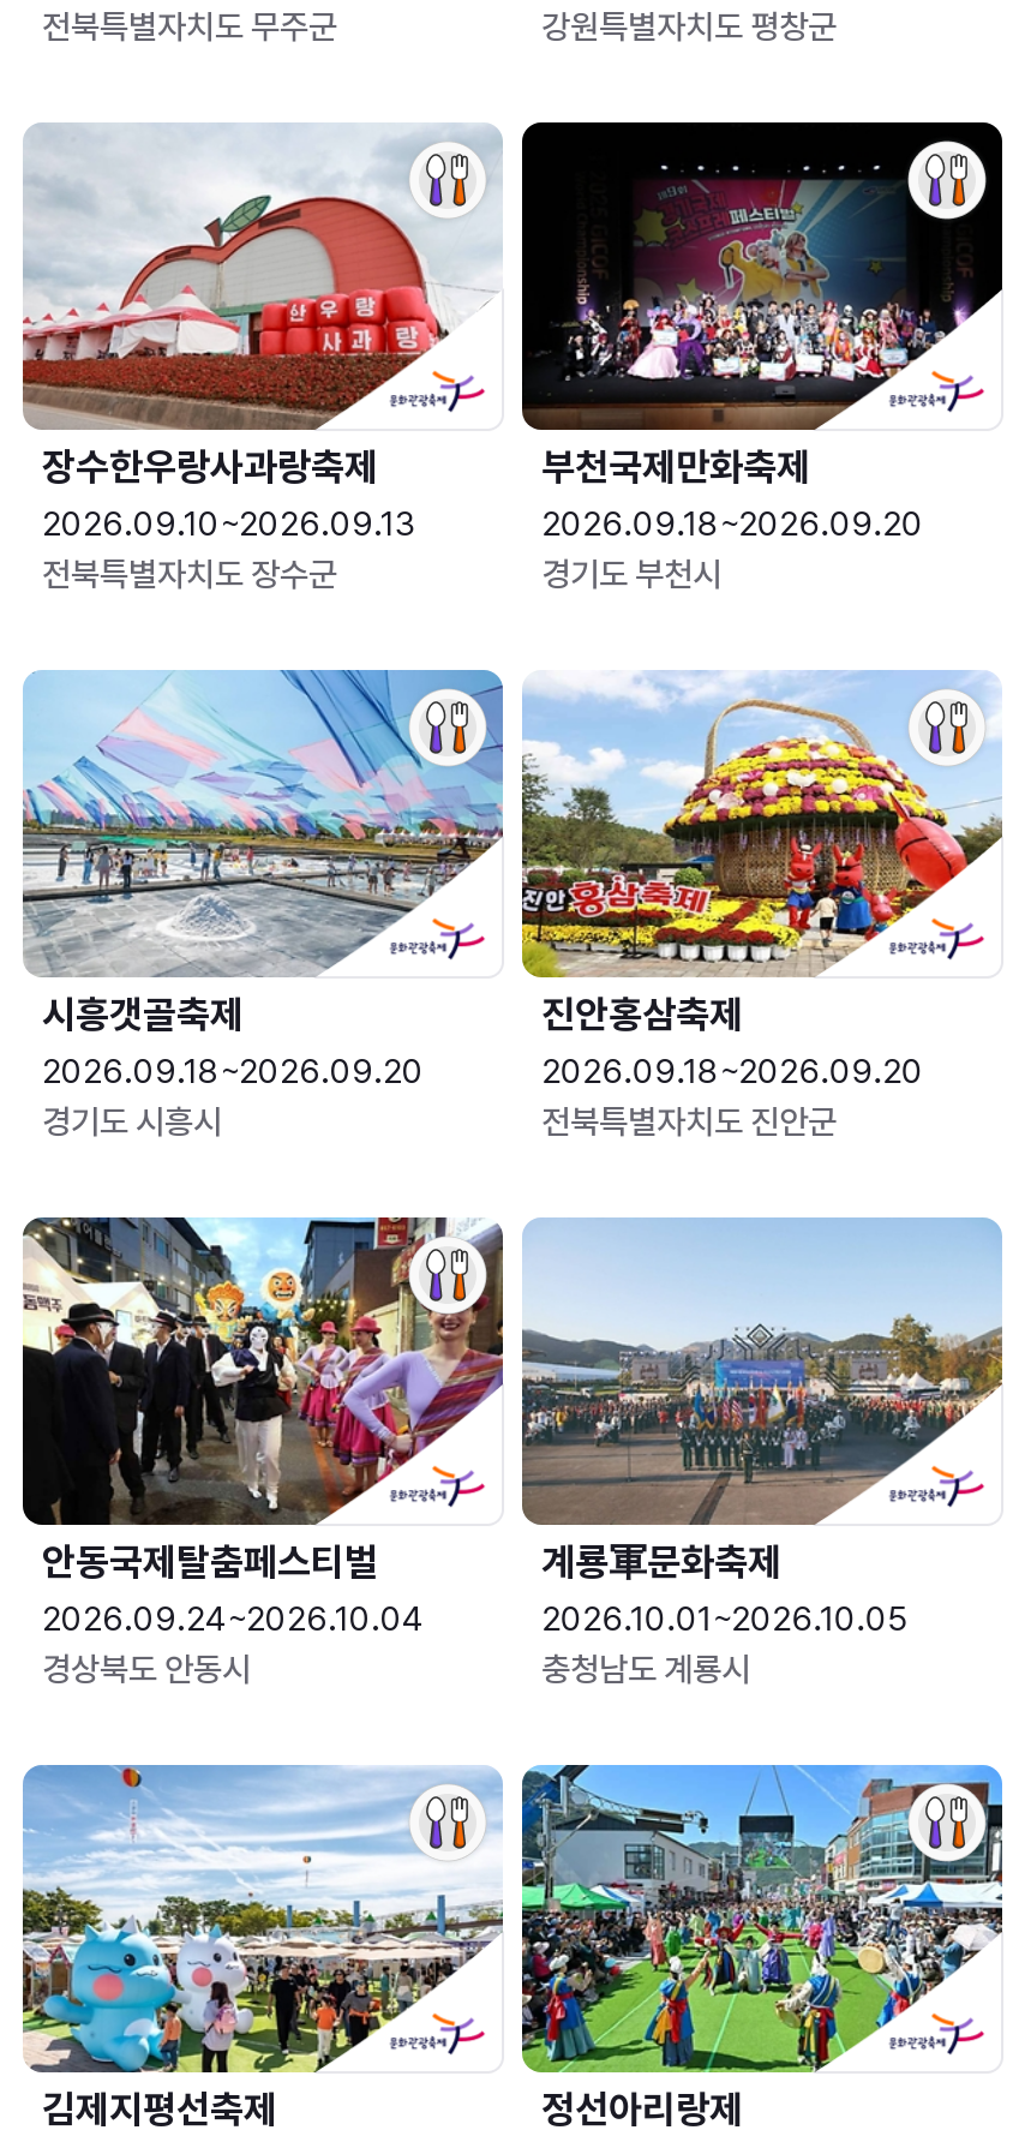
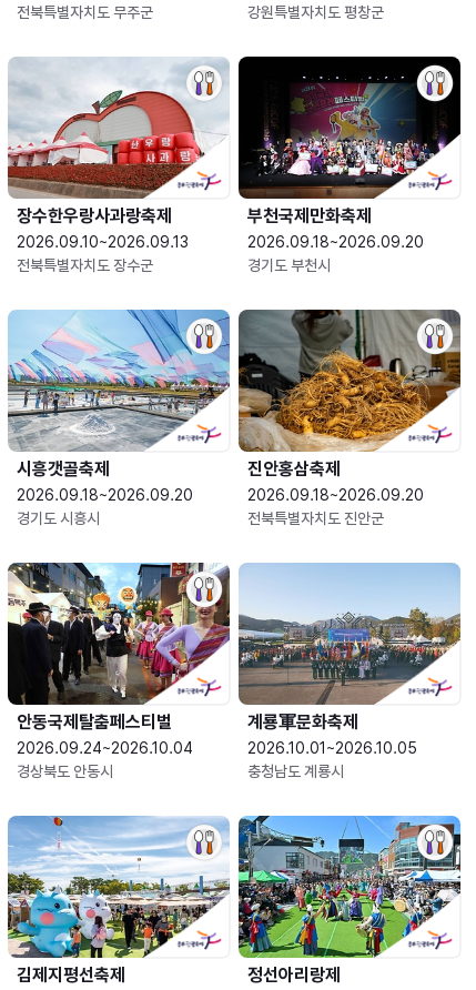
- [image]
+ [image]
